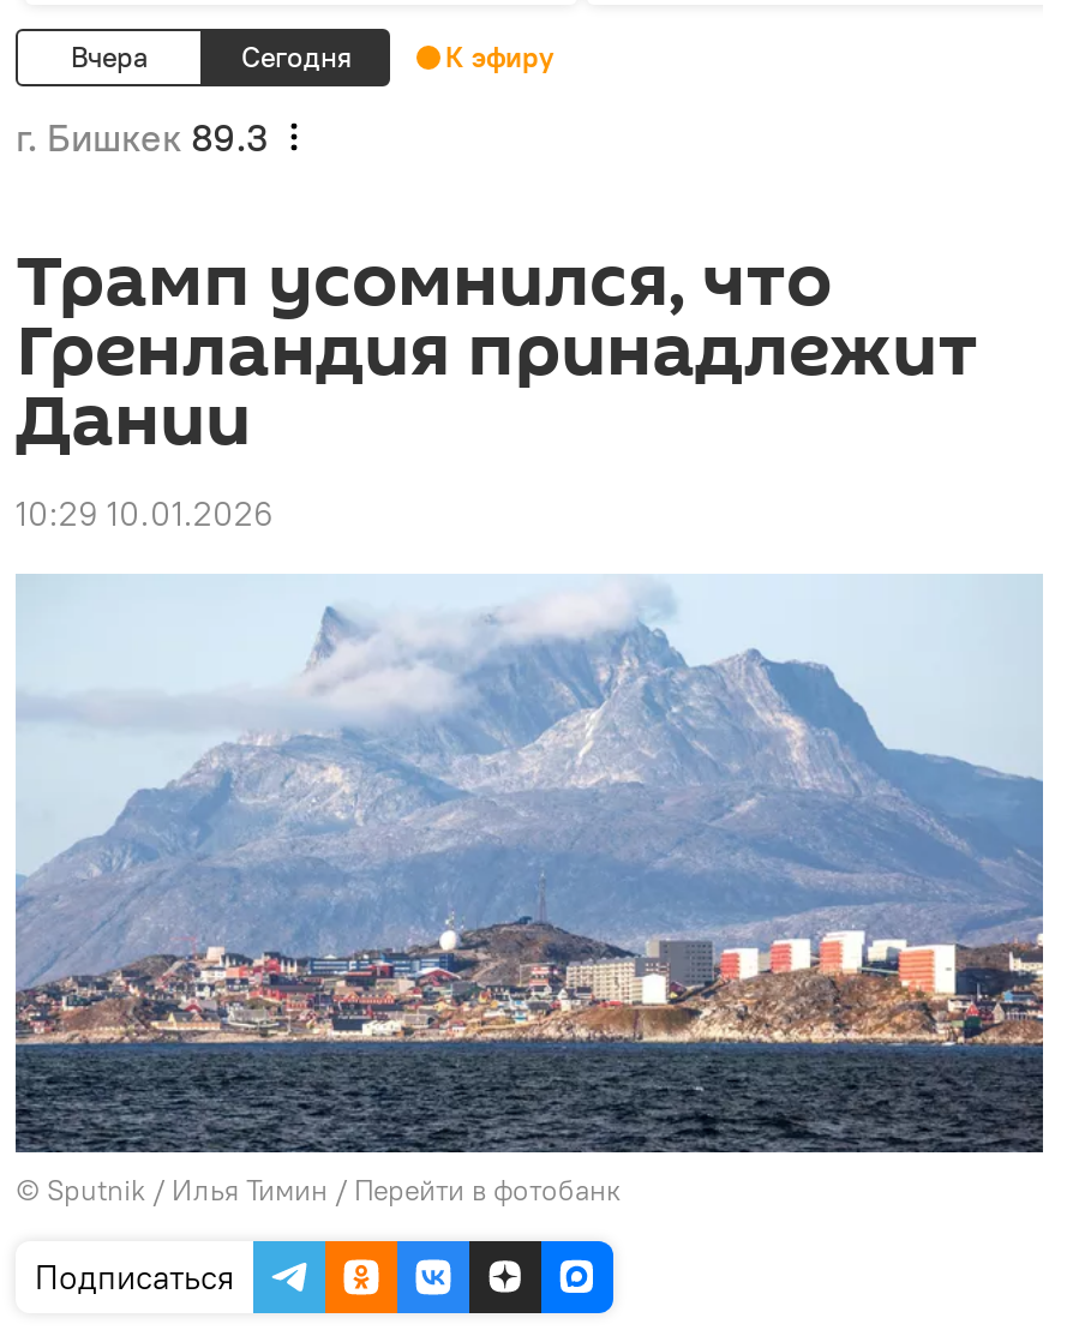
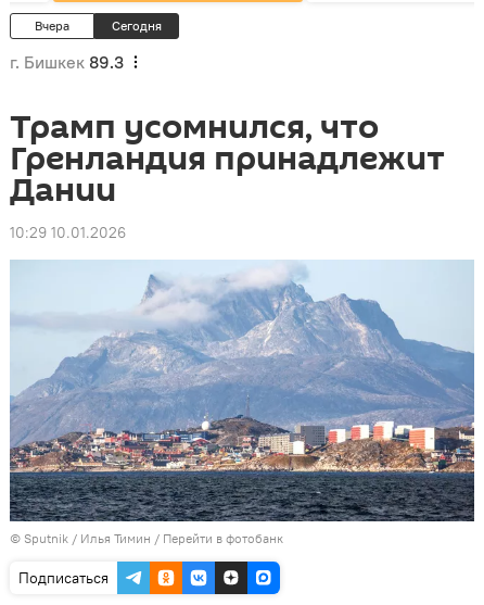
- К эфиру
